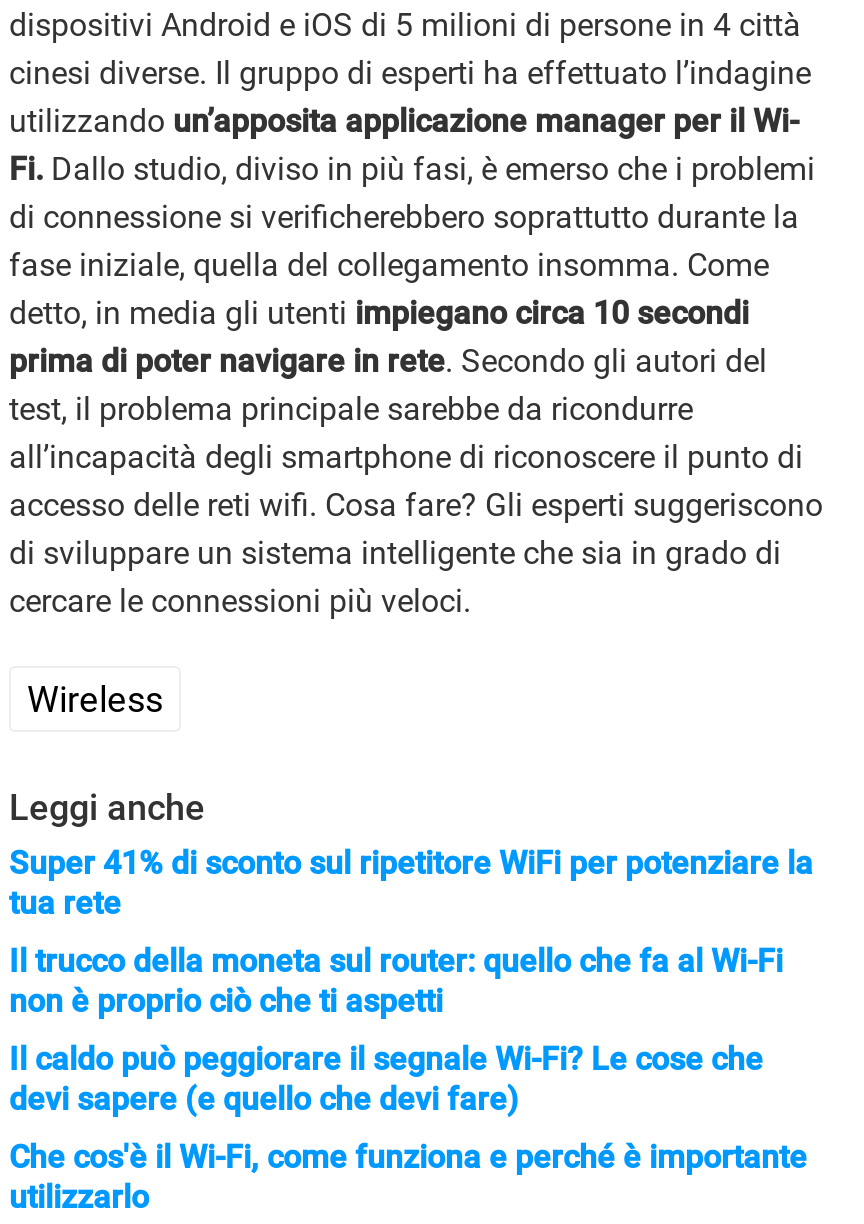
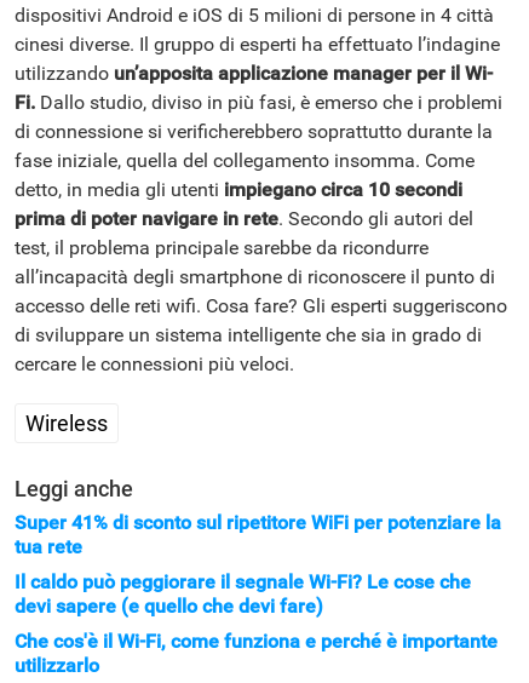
- Il trucco della moneta sul router: quello che fa al Wi-Fi
- non è proprio ciò che ti aspetti
